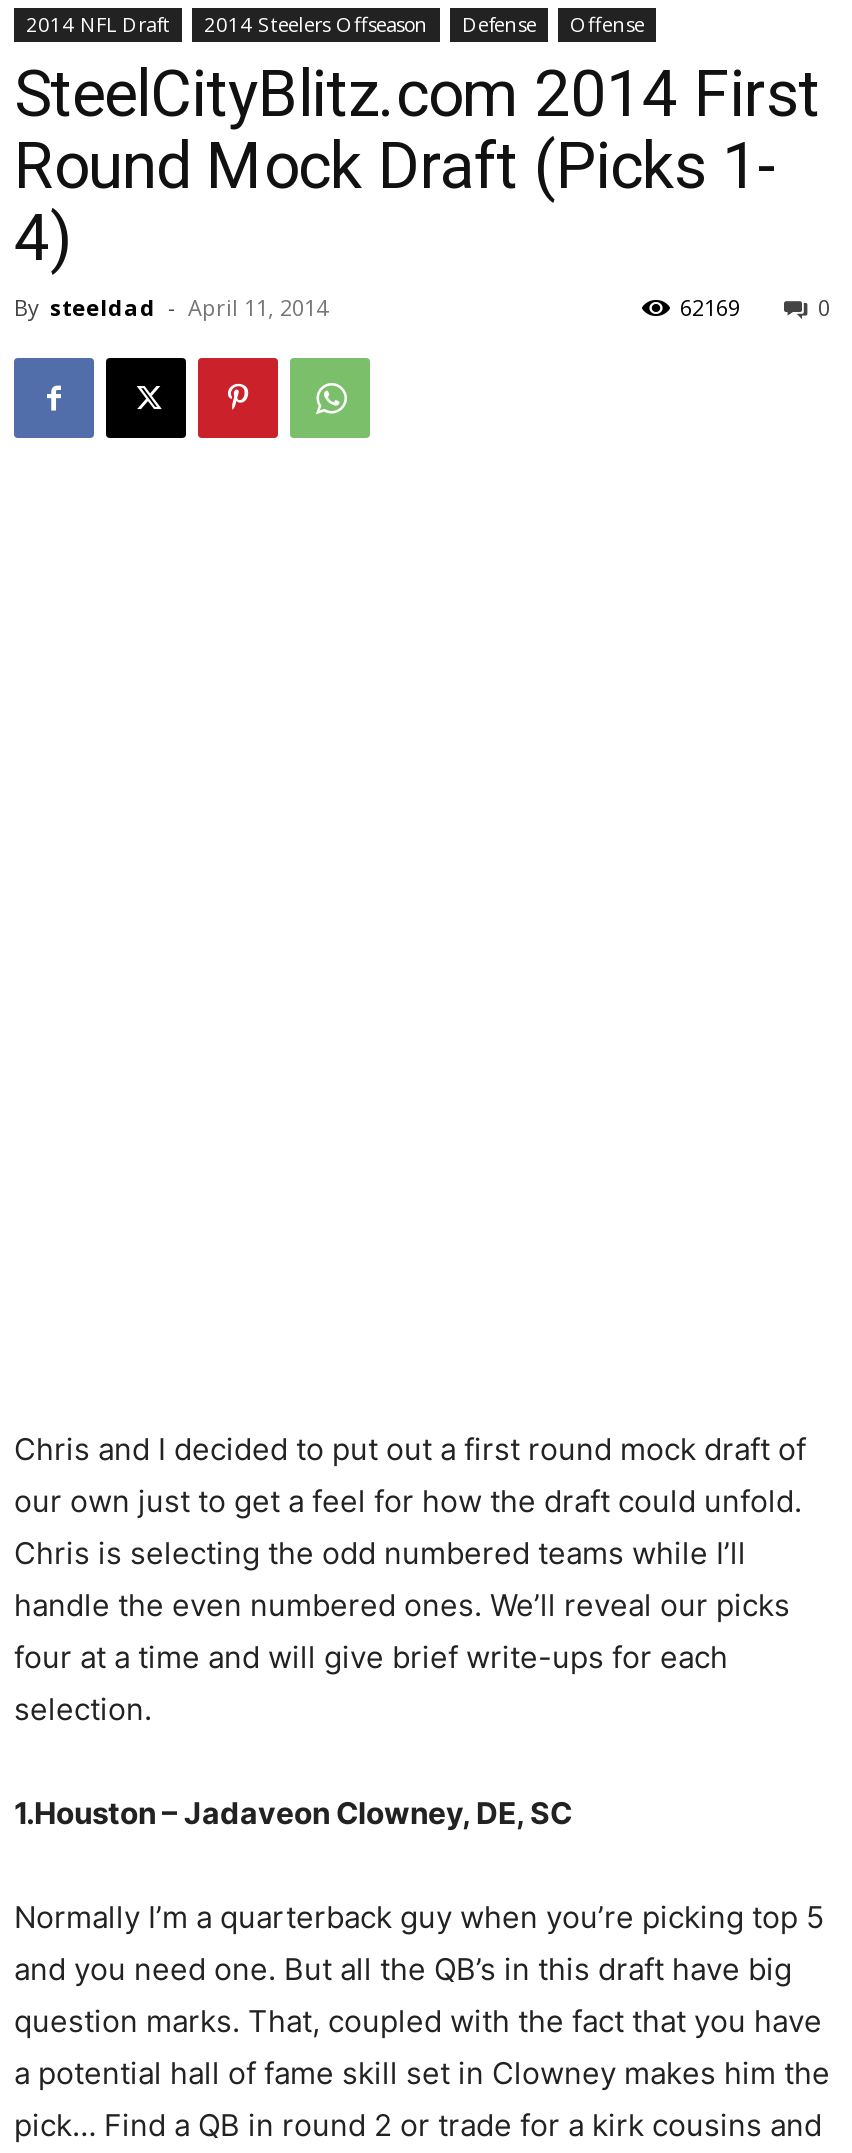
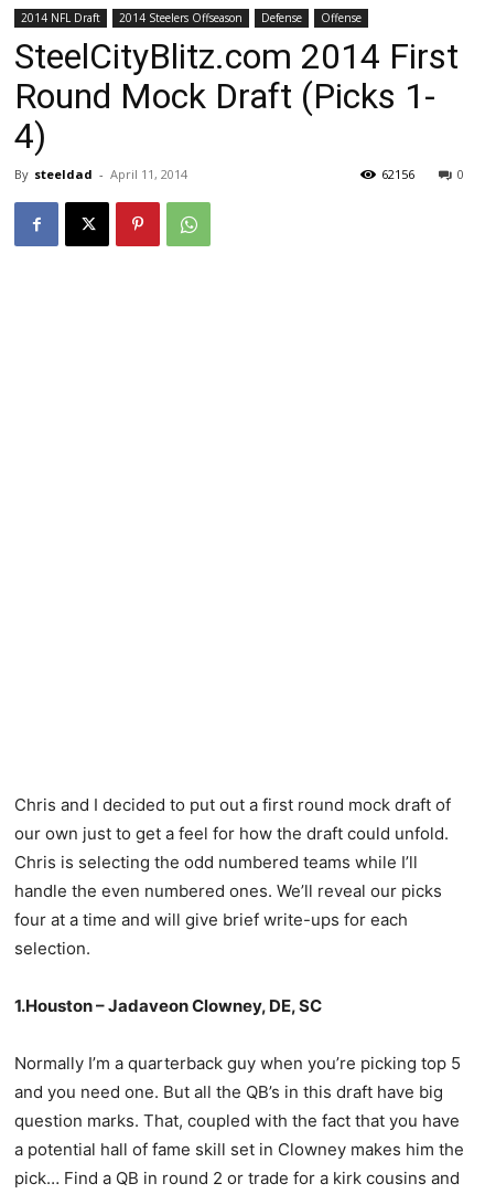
- 62169
+ 62156
